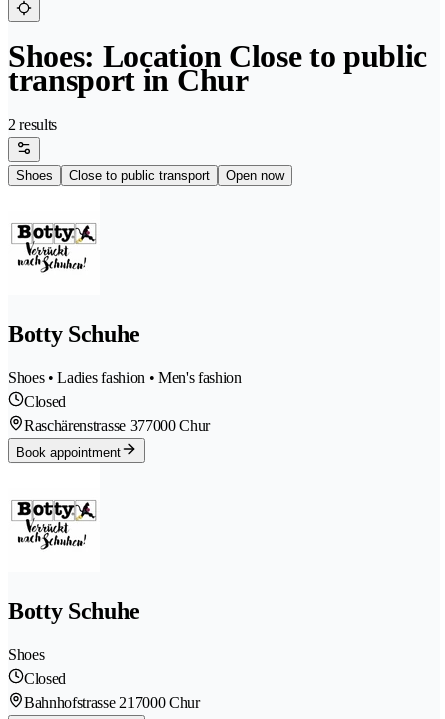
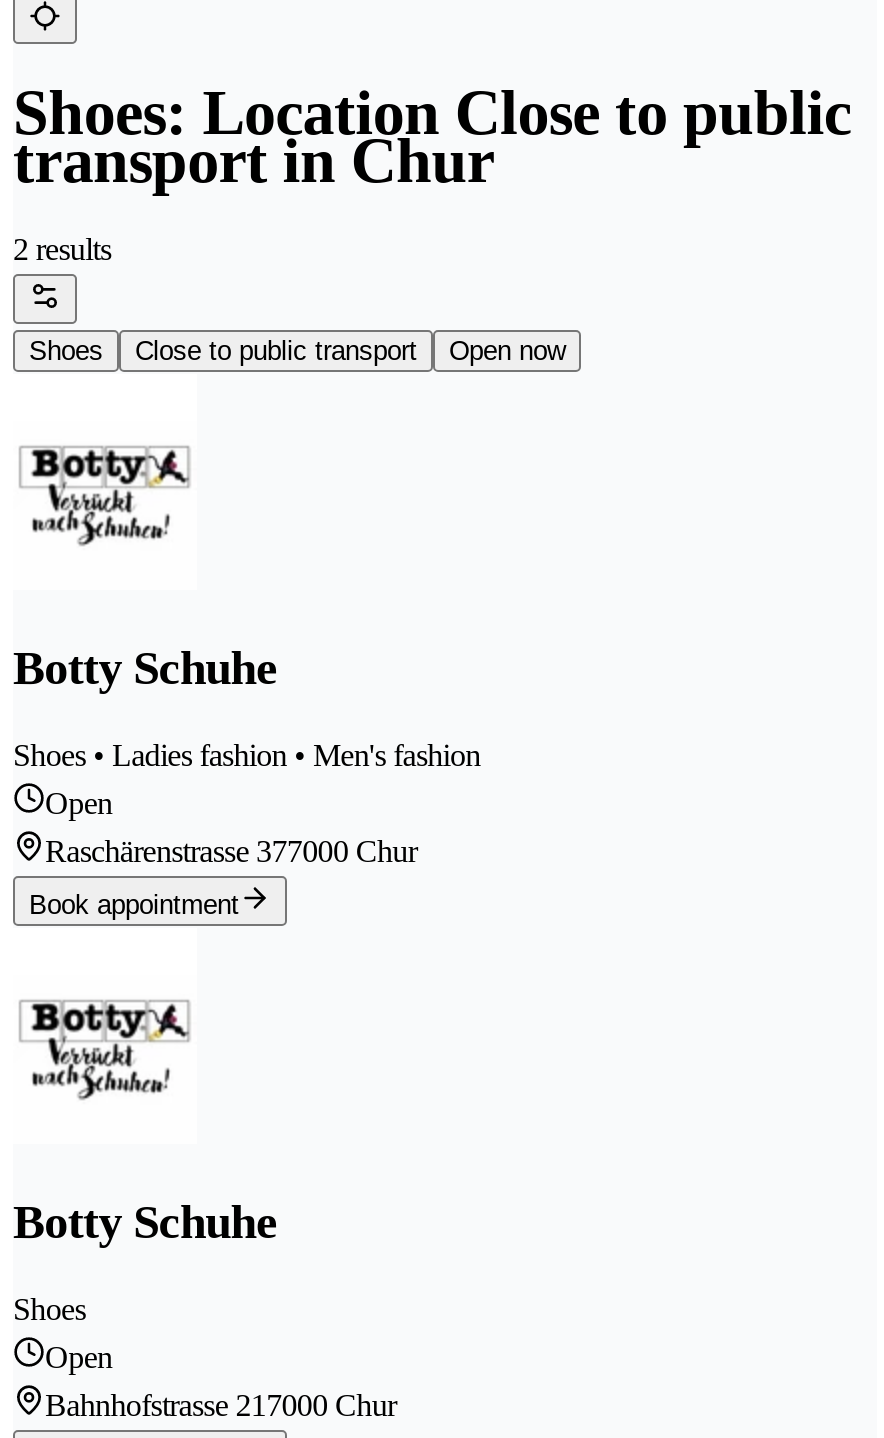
- Closed
+ Open

- Closed
+ Open
